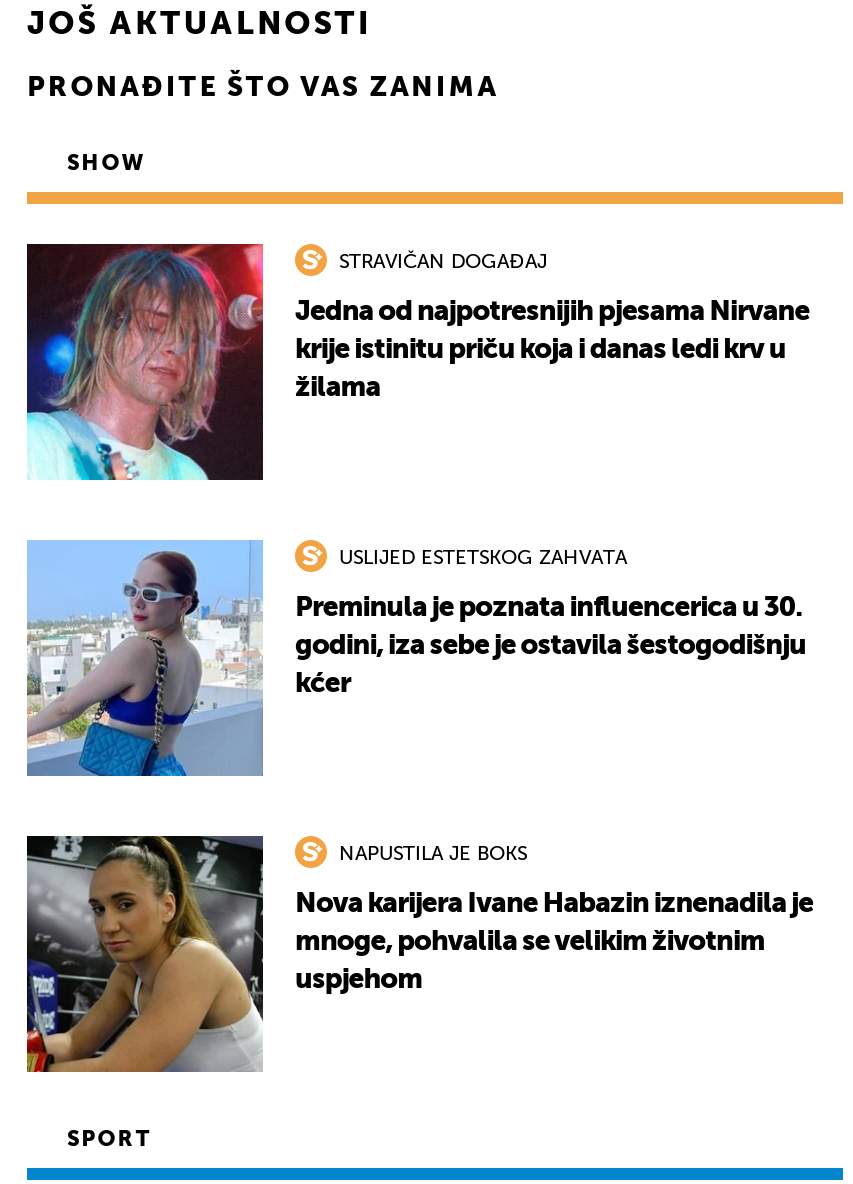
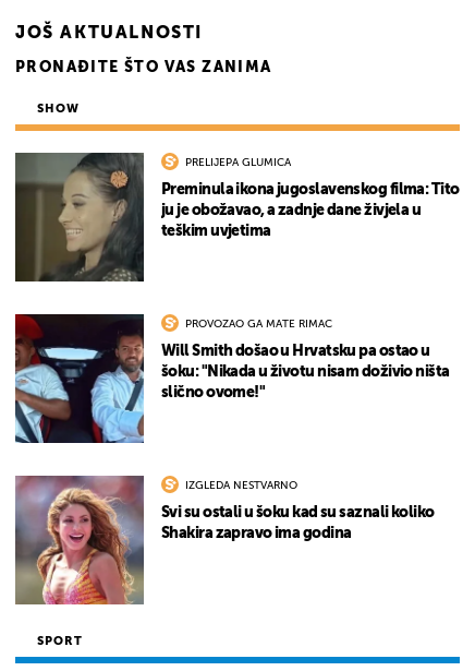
- [image]
- Jedna od najpotresnijih pjesama Nirvane
- krije istinitu priču koja i danas ledi krv u
- žilama
+ [image]
+ Preminula ikona jugoslavenskog filma: Tito
+ ju je obožavao, a zadnje dane živjela u
+ teškim uvjetima

- STRAVIČAN DOGAĐAJ
+ PRELIJEPA GLUMICA

- [image]
- Preminula je poznata influencerica u 30.
- godini, iza sebe je ostavila šestogodišnju
- kćer
+ [image]
+ Will Smith došao u Hrvatsku pa ostao u
+ šoku: "Nikada u životu nisam doživio ništa
+ slično ovome!"

- USLIJED ESTETSKOG ZAHVATA
+ PROVOZAO GA MATE RIMAC

- [image]
- Nova karijera Ivane Habazin iznenadila je
- mnoge, pohvalila se velikim životnim
- uspjehom
+ [image]
+ Svi su ostali u šoku kad su saznali koliko
+ Shakira zapravo ima godina

- NAPUSTILA JE BOKS
+ IZGLEDA NESTVARNO
